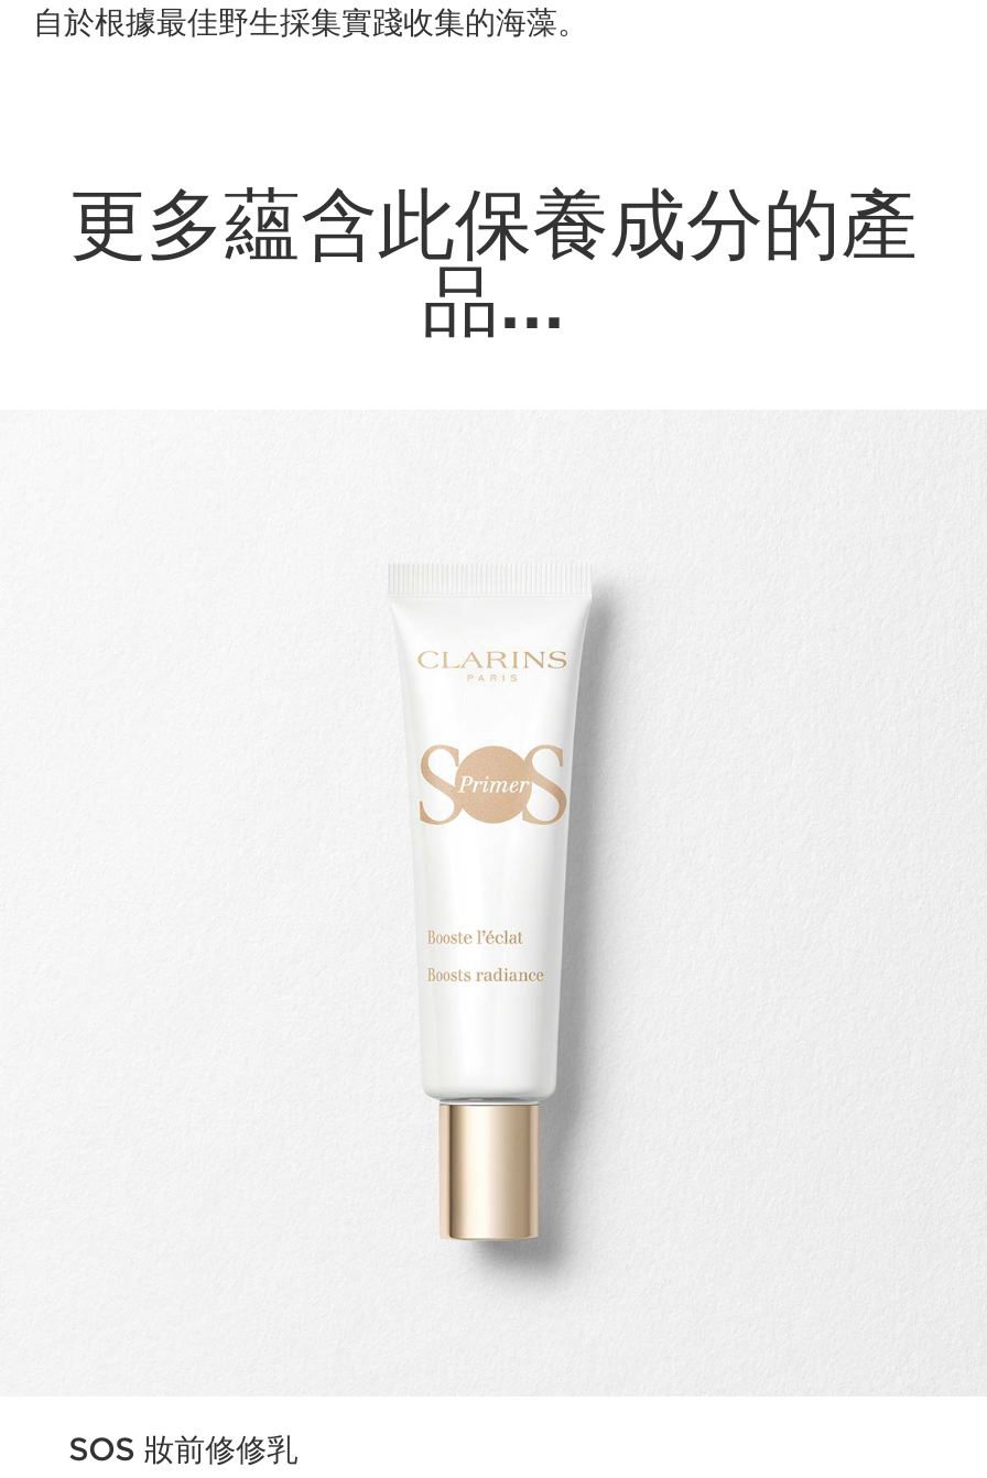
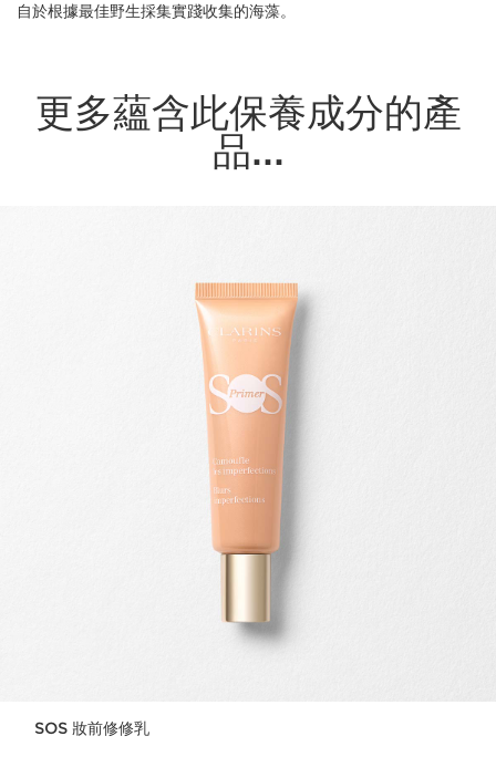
- [image]
+ [image]
